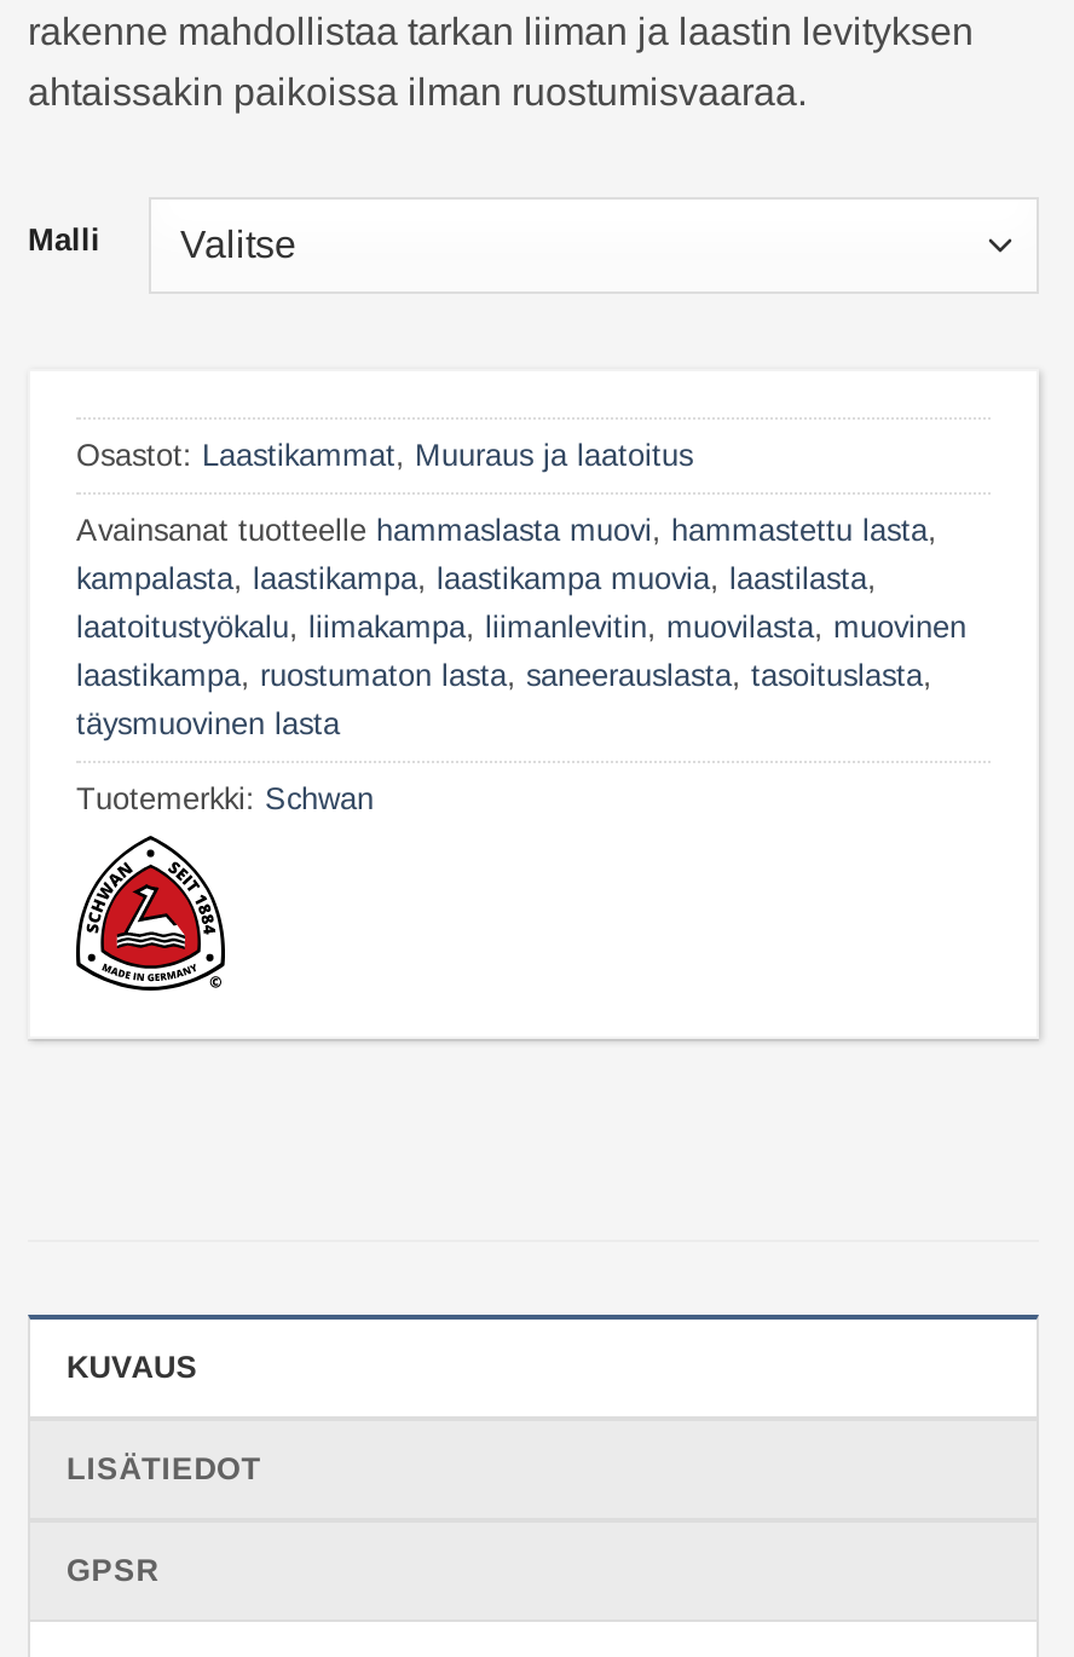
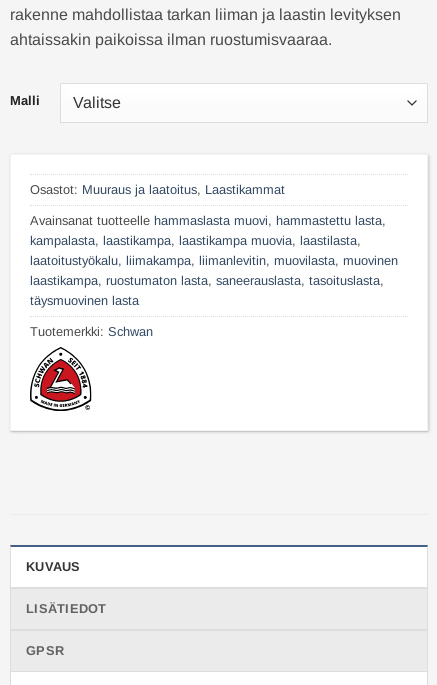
- Osastot: Laastikammat, Muuraus ja laatoitus
+ Osastot: Muuraus ja laatoitus, Laastikammat
